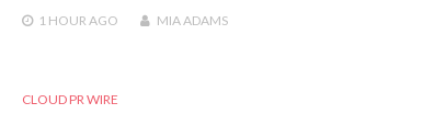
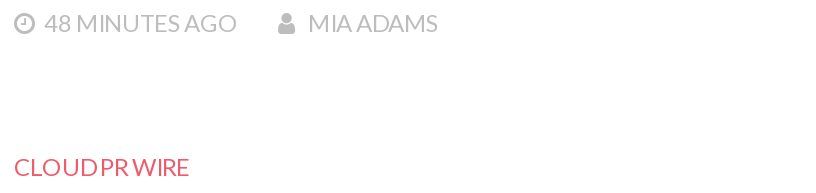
- 1 HOURAGO
+ 48 MINUTESAGO
